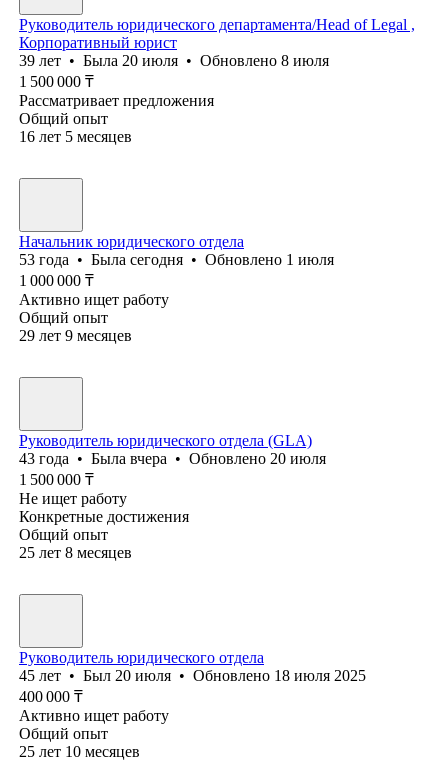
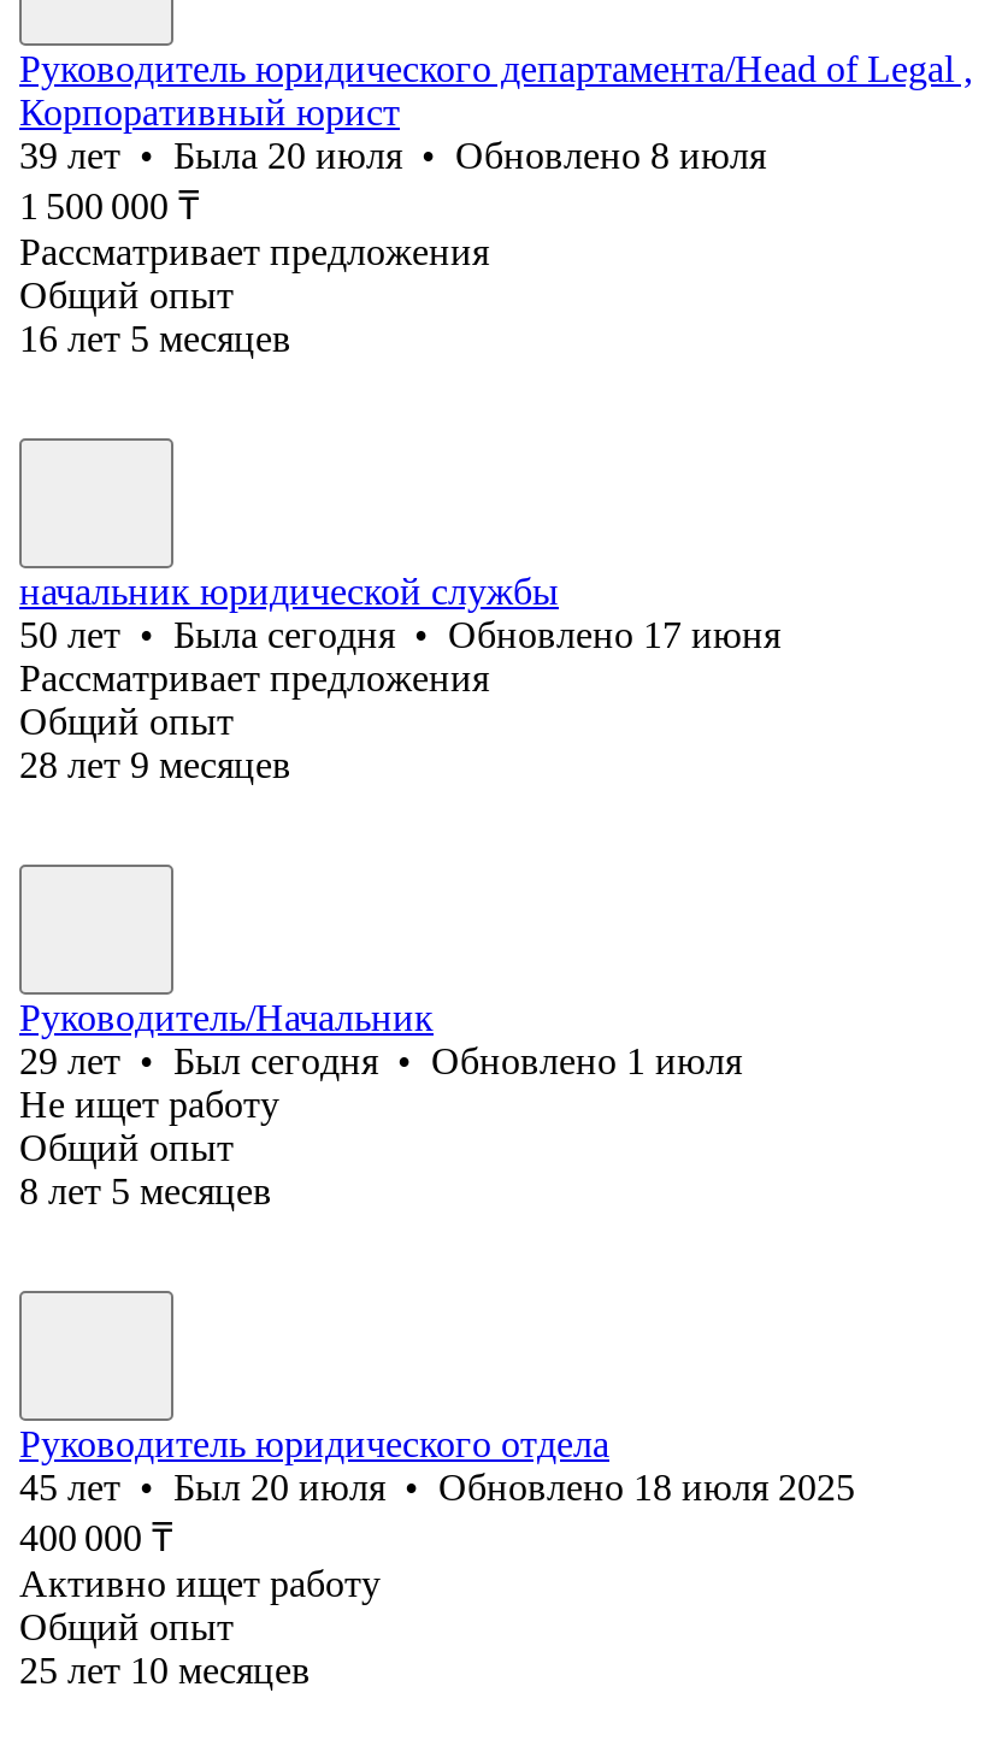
- Начальник юридического отдела
- 53 года • Была сегодня • Обновлено 1 июля
- 1 000 000 ₸
- Активно ищет работу
+ начальник юридической службы
+ 50 лет • Была сегодня • Обновлено 17 июня
+ Рассматривает предложения

- 29 лет 9 месяцев
+ 28 лет 9 месяцев

- Руководитель юридического отдела (GLA)
- 43 года • Была вчера • Обновлено 20 июля
- 1 500 000 ₸
+ Руководитель/Начальник
+ 29 лет • Был сегодня • Обновлено 1 июля

- Конкретные достижения

- 25 лет 8 месяцев
+ 8 лет 5 месяцев
